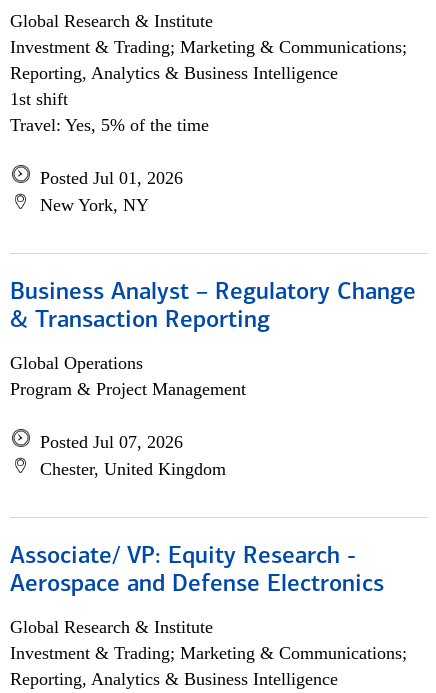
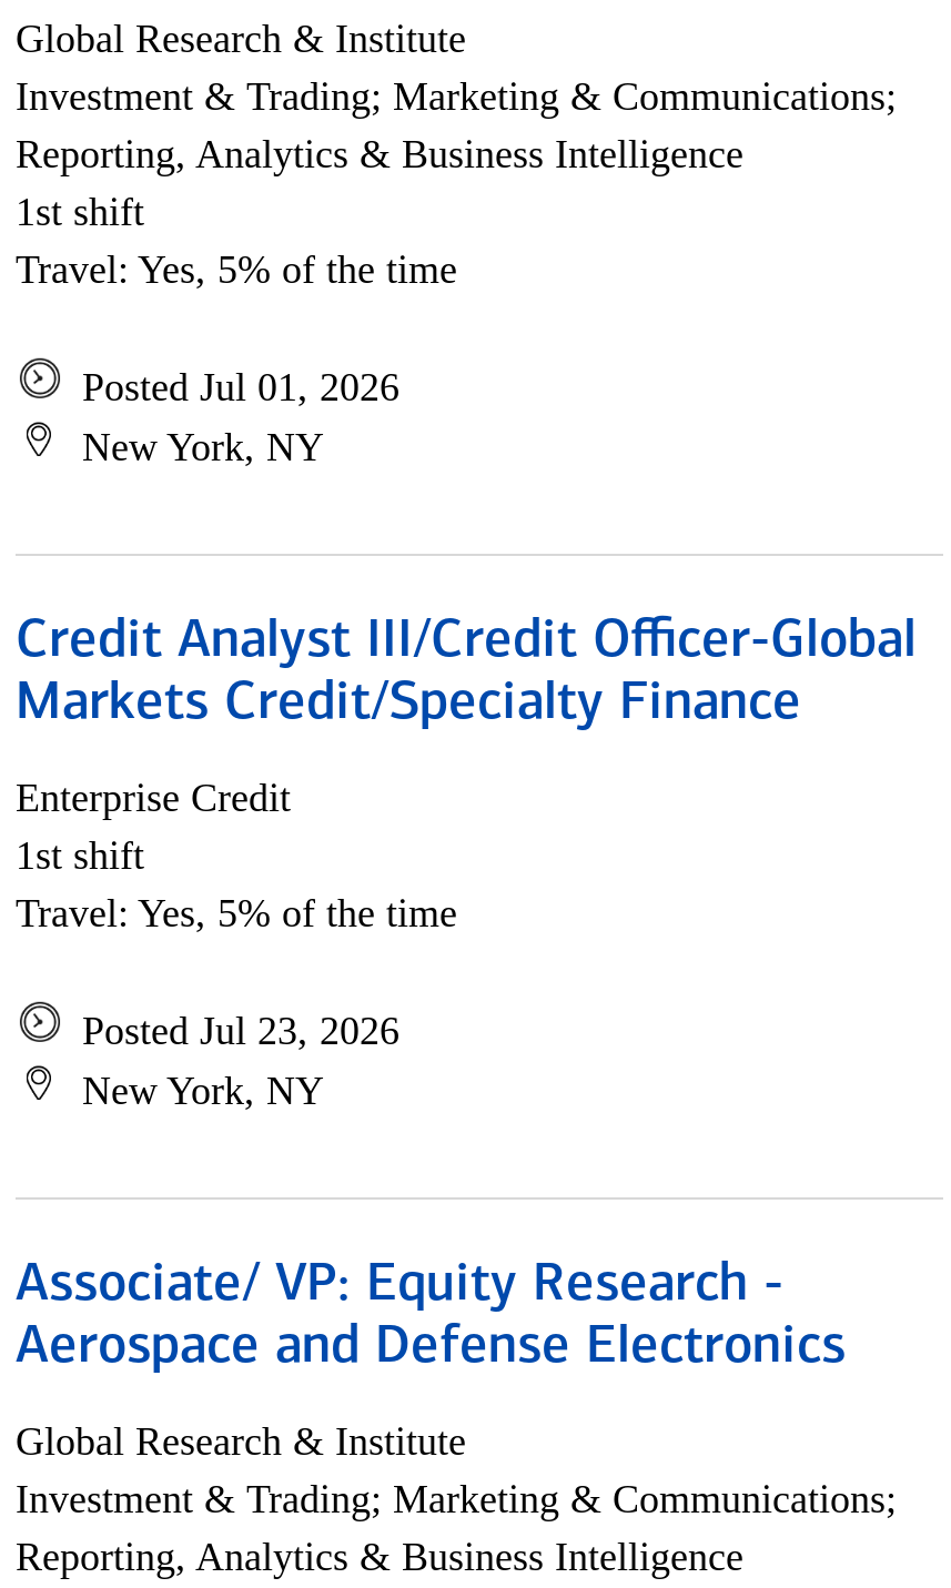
- Business Analyst – Regulatory Change
- & Transaction Reporting
+ Credit Analyst III/Credit Officer-Global
+ Markets Credit/Specialty Finance

- Global Operations
- Program & Project Management
+ Enterprise Credit
+ 1st shift
+ Travel: Yes, 5% of the time

- Posted Jul 07, 2026
- Chester, United Kingdom
+ Posted Jul 23, 2026
+ New York, NY
